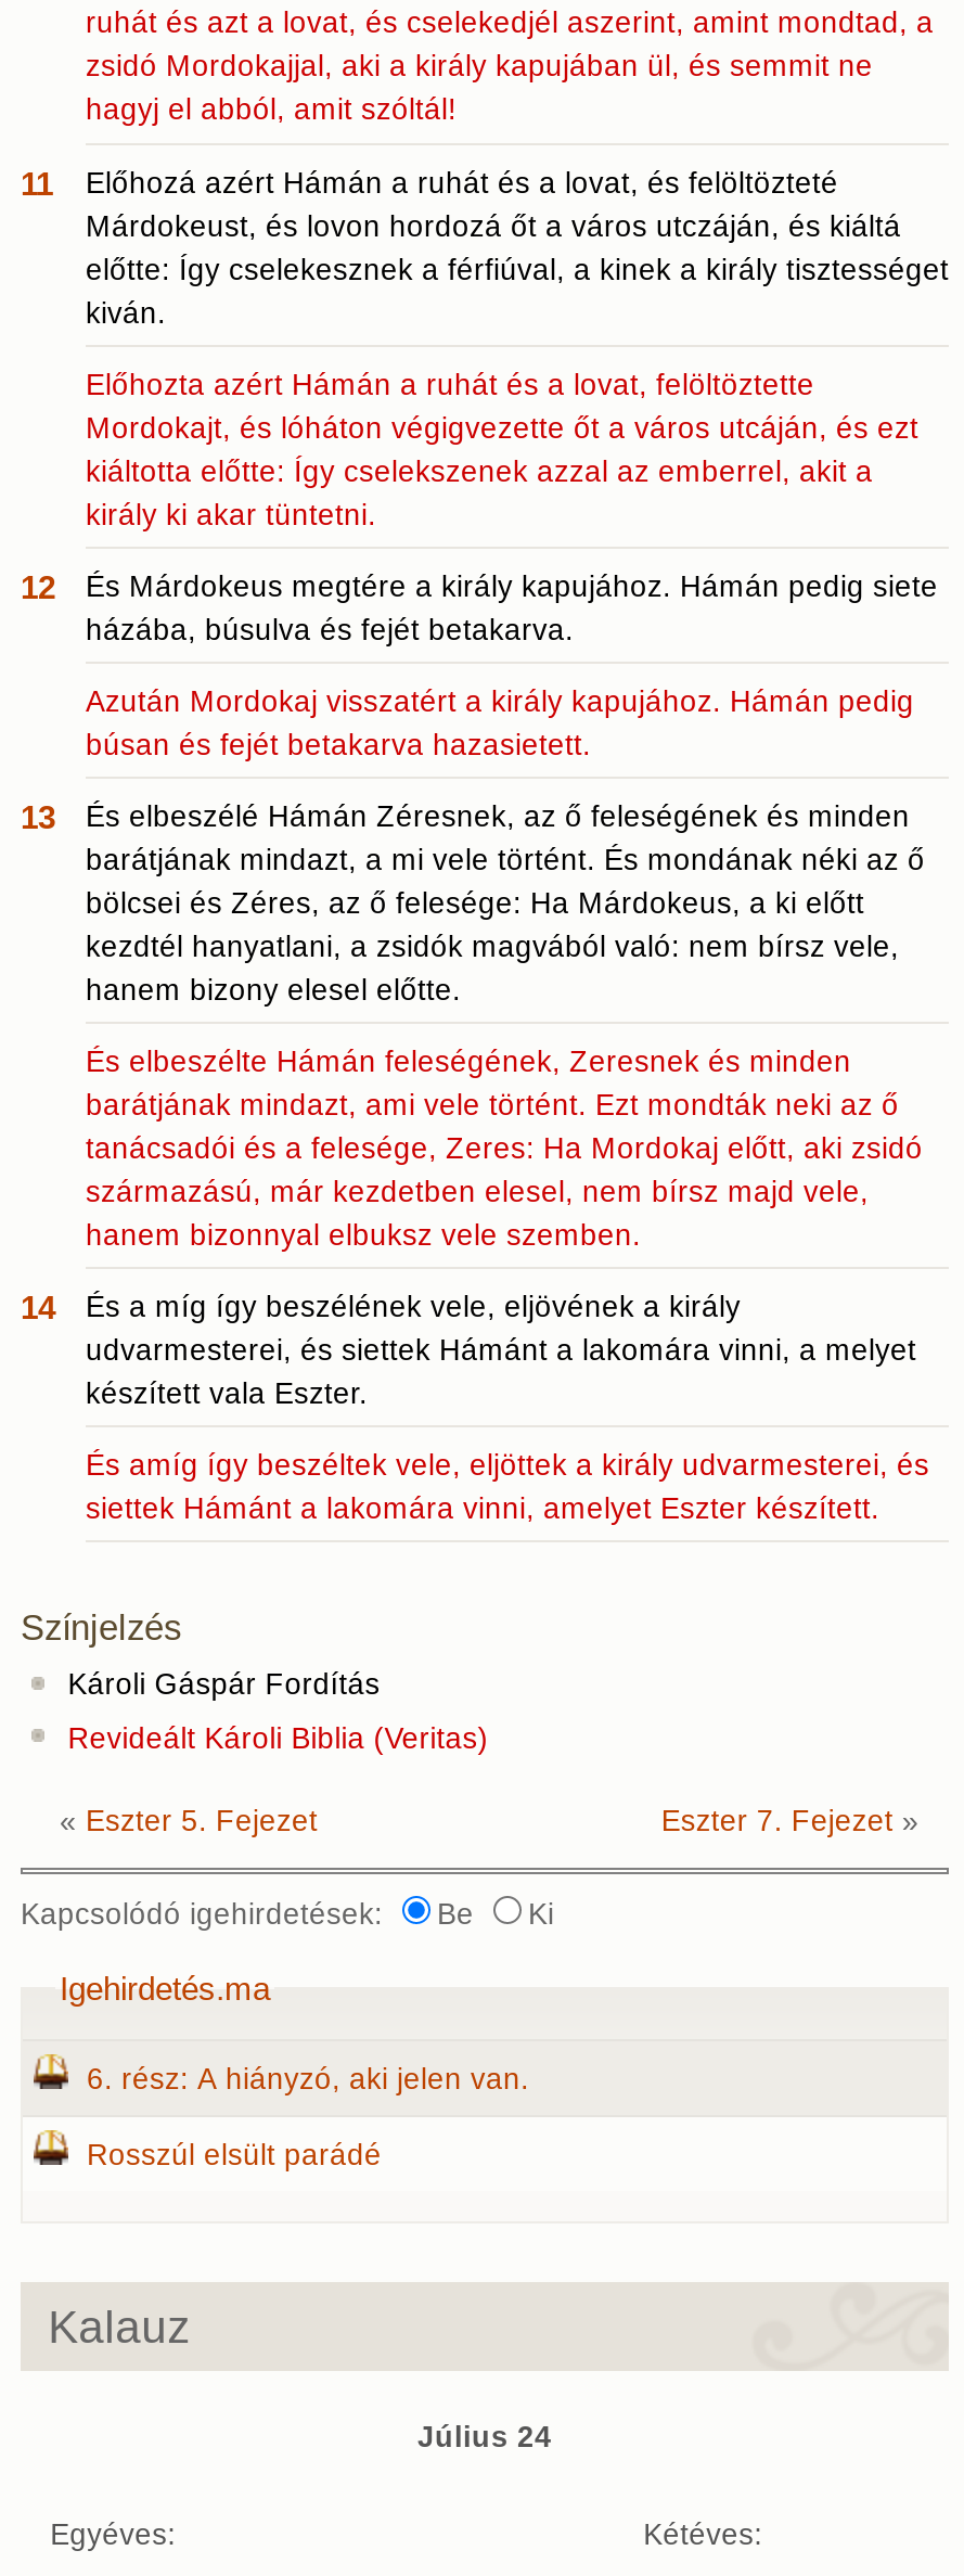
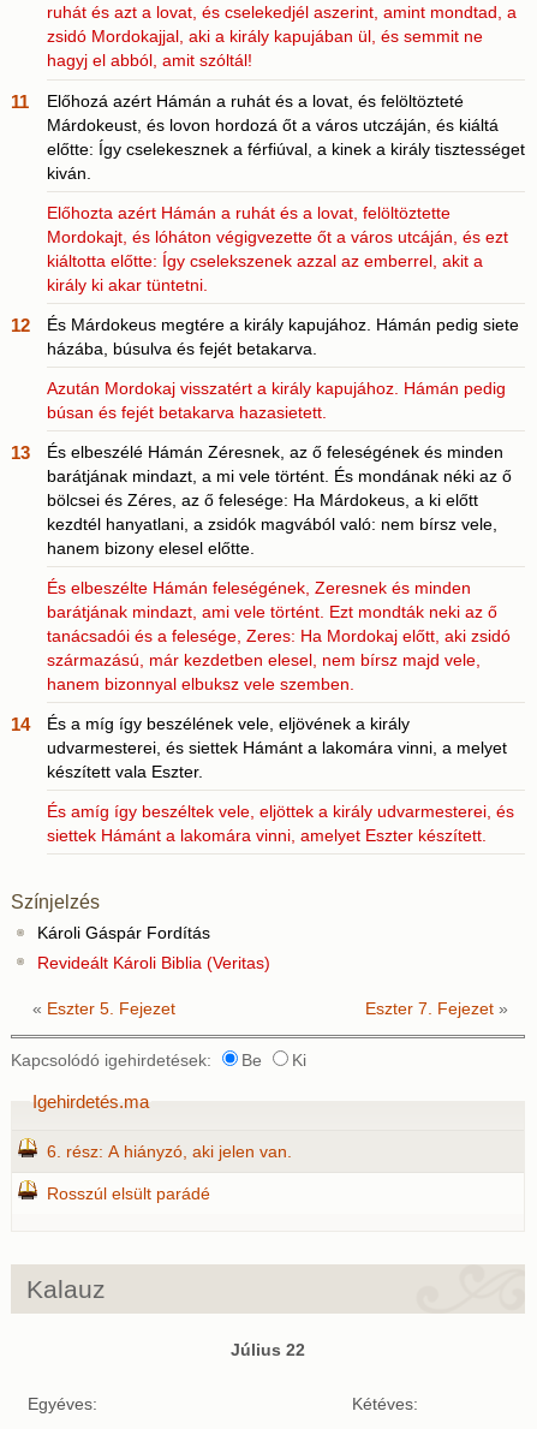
- Július 24
+ Július 22
